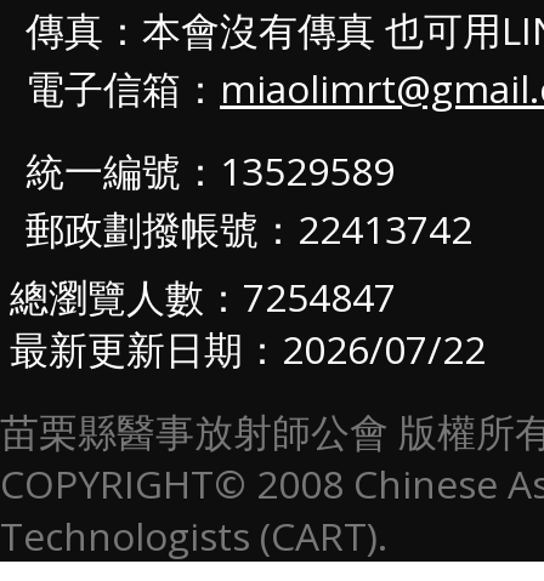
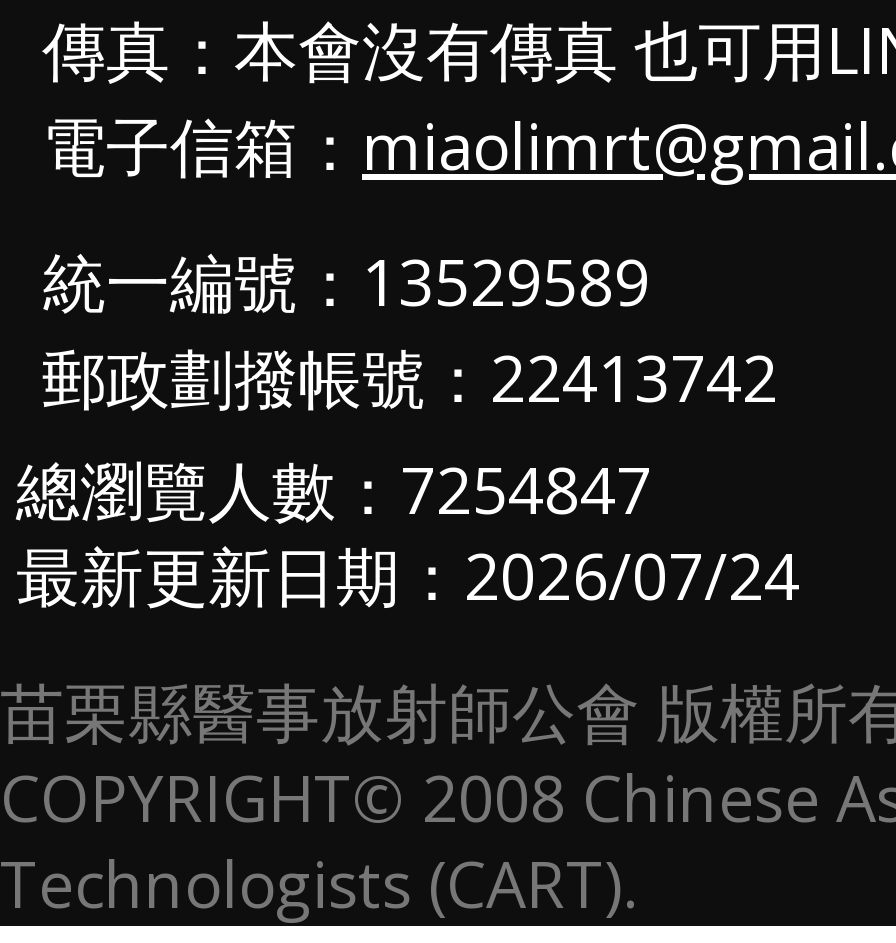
- 最新更新日期：2026/07/22
+ 最新更新日期：2026/07/24
